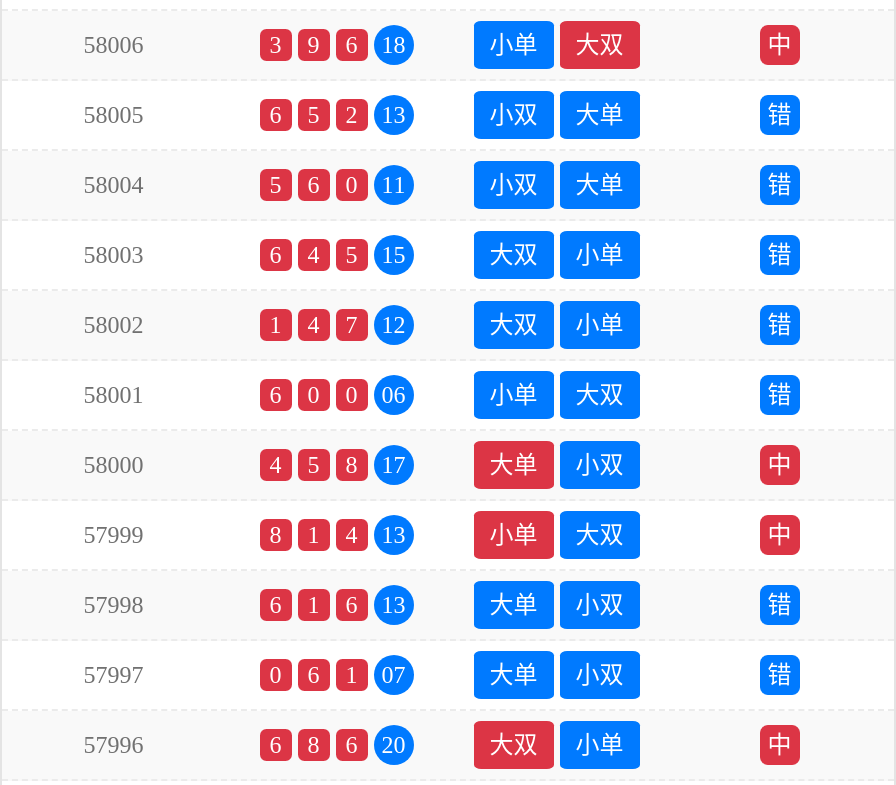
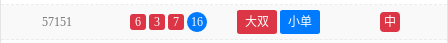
- 58006
- 3
- 9
+ 57151

- 18
- 小单
- 大双
- 中
- 58005
- 6
- 5
- 2
- 13
- 小双
- 大单
- 错
- 58004
- 5
- 6
- 0
- 11
- 小双
- 大单
- 错
- 58003
- 6
- 4
- 5
- 15
- 大双
- 小单
- 错
- 58002
- 1
- 4
+ 3

- 12
- 大双
- 小单
- 错
- 58001
- 6
- 0
- 0
- 06
- 小单
- 大双
- 错
- 58000
- 4
- 5
- 8
- 17
- 大单
- 小双
- 中
- 57999
- 8
- 1
- 4
- 13
- 小单
- 大双
- 中
- 57998
- 6
- 1
- 6
- 13
- 大单
- 小双
- 错
- 57997
- 0
- 6
- 1
- 07
- 大单
- 小双
- 错
- 57996
- 6
- 8
- 6
- 20
+ 16
